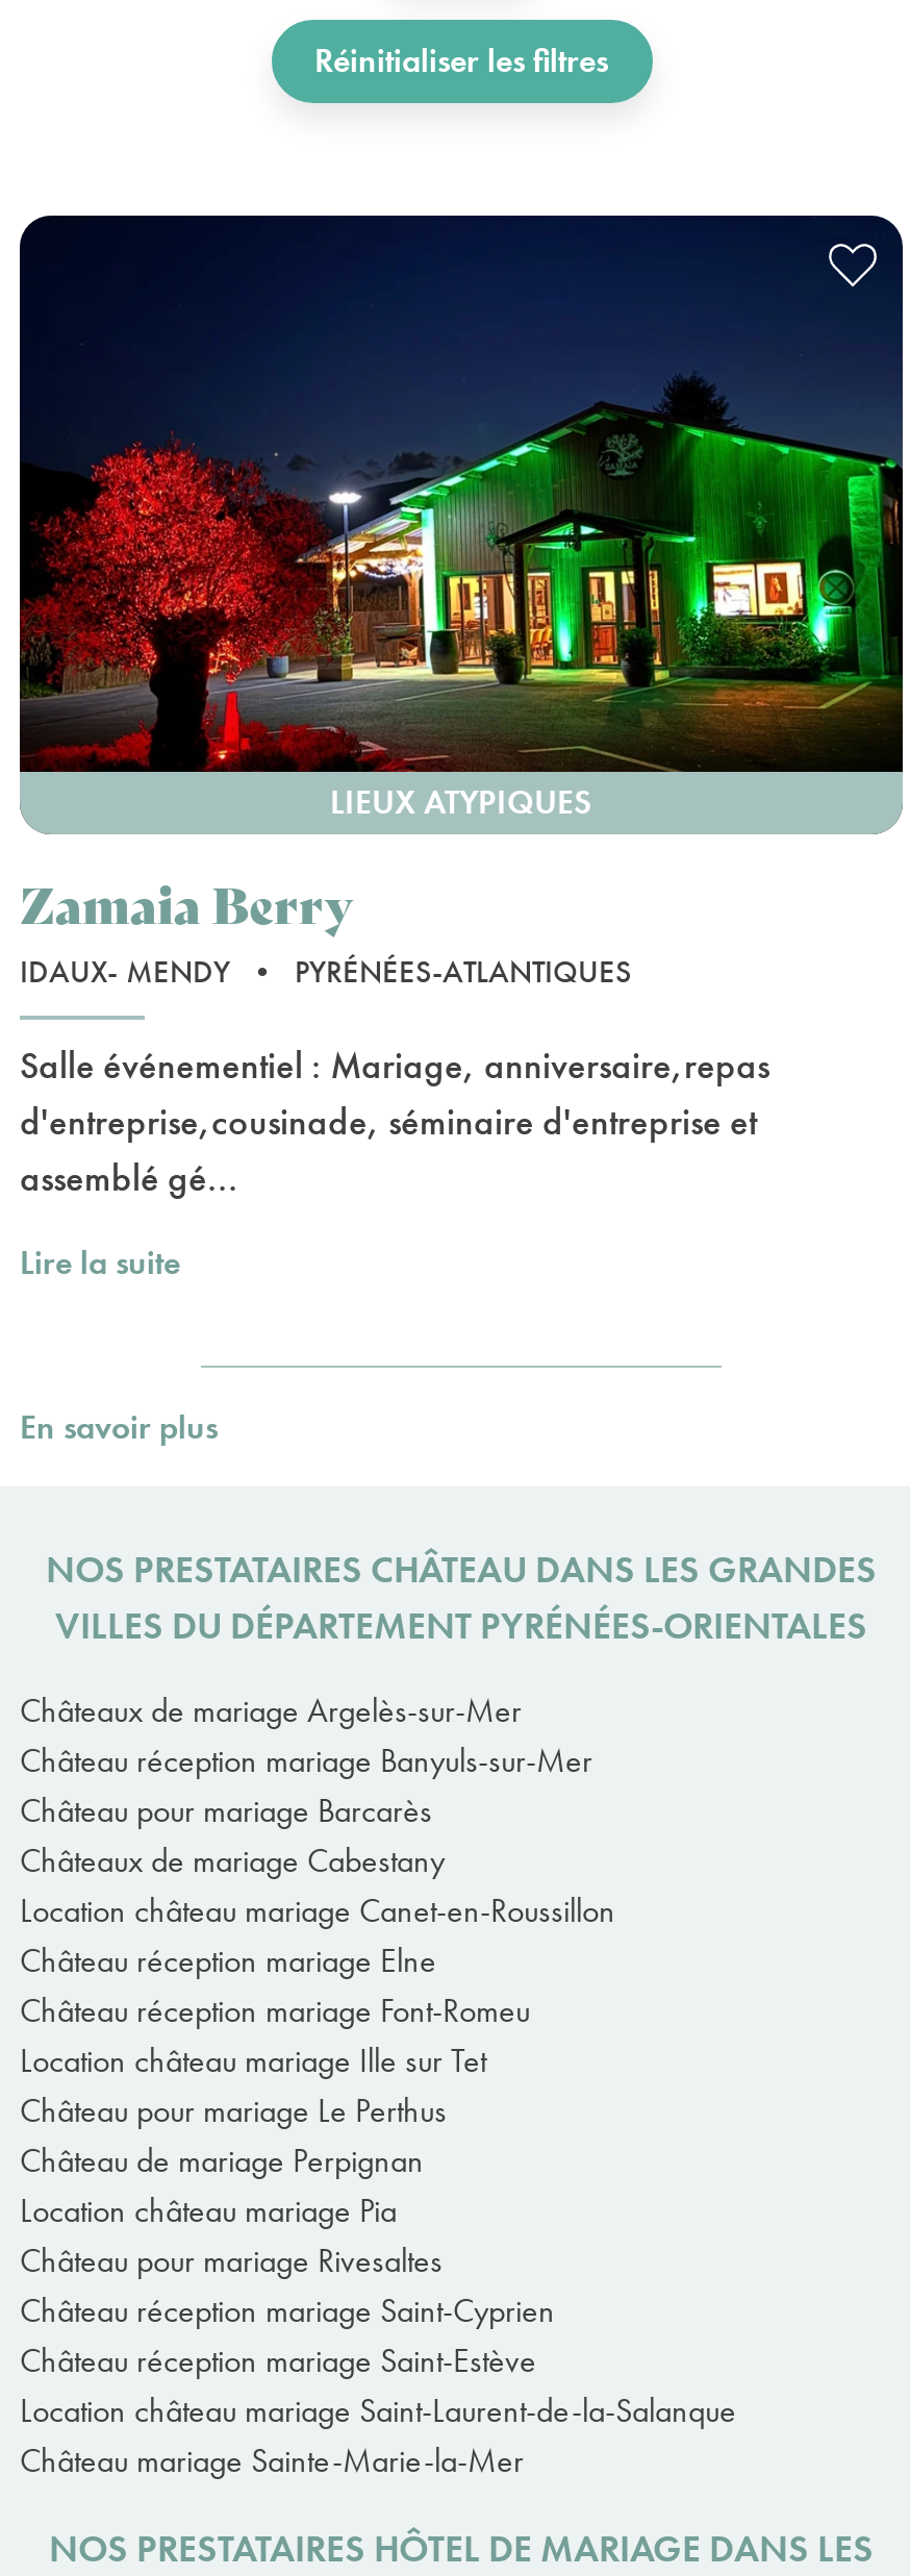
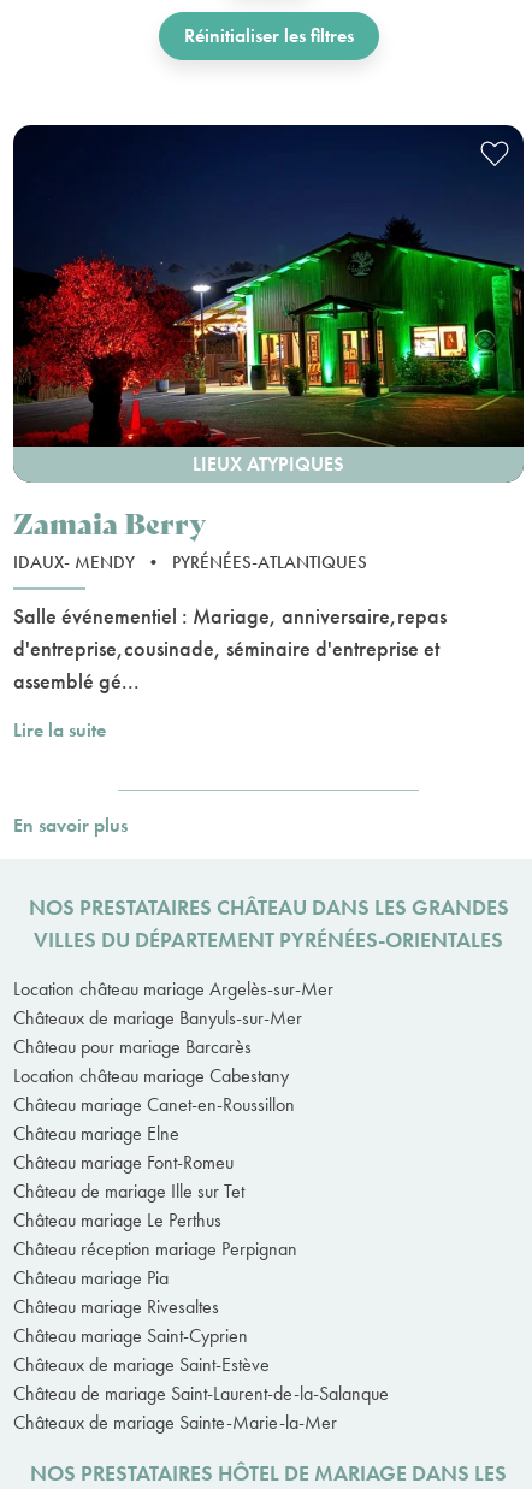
- Châteaux de mariage Argelès-sur-Mer
+ Location château mariage Argelès-sur-Mer

- Château réception mariage Banyuls-sur-Mer
+ Châteaux de mariage Banyuls-sur-Mer

- Châteaux de mariage Cabestany
- Location château mariage Canet-en-Roussillon
- Château réception mariage Elne
- Château réception mariage Font-Romeu
- Location château mariage Ille sur Tet
- Château pour mariage Le Perthus
- Château de mariage Perpignan
- Location château mariage Pia
- Château pour mariage Rivesaltes
- Château réception mariage Saint-Cyprien
- Château réception mariage Saint-Estève
- Location château mariage Saint-Laurent-de-la-Salanque
- Château mariage Sainte-Marie-la-Mer
+ Location château mariage Cabestany
+ Château mariage Canet-en-Roussillon
+ Château mariage Elne
+ Château mariage Font-Romeu
+ Château de mariage Ille sur Tet
+ Château mariage Le Perthus
+ Château réception mariage Perpignan
+ Château mariage Pia
+ Château mariage Rivesaltes
+ Château mariage Saint-Cyprien
+ Châteaux de mariage Saint-Estève
+ Château de mariage Saint-Laurent-de-la-Salanque
+ Châteaux de mariage Sainte-Marie-la-Mer
